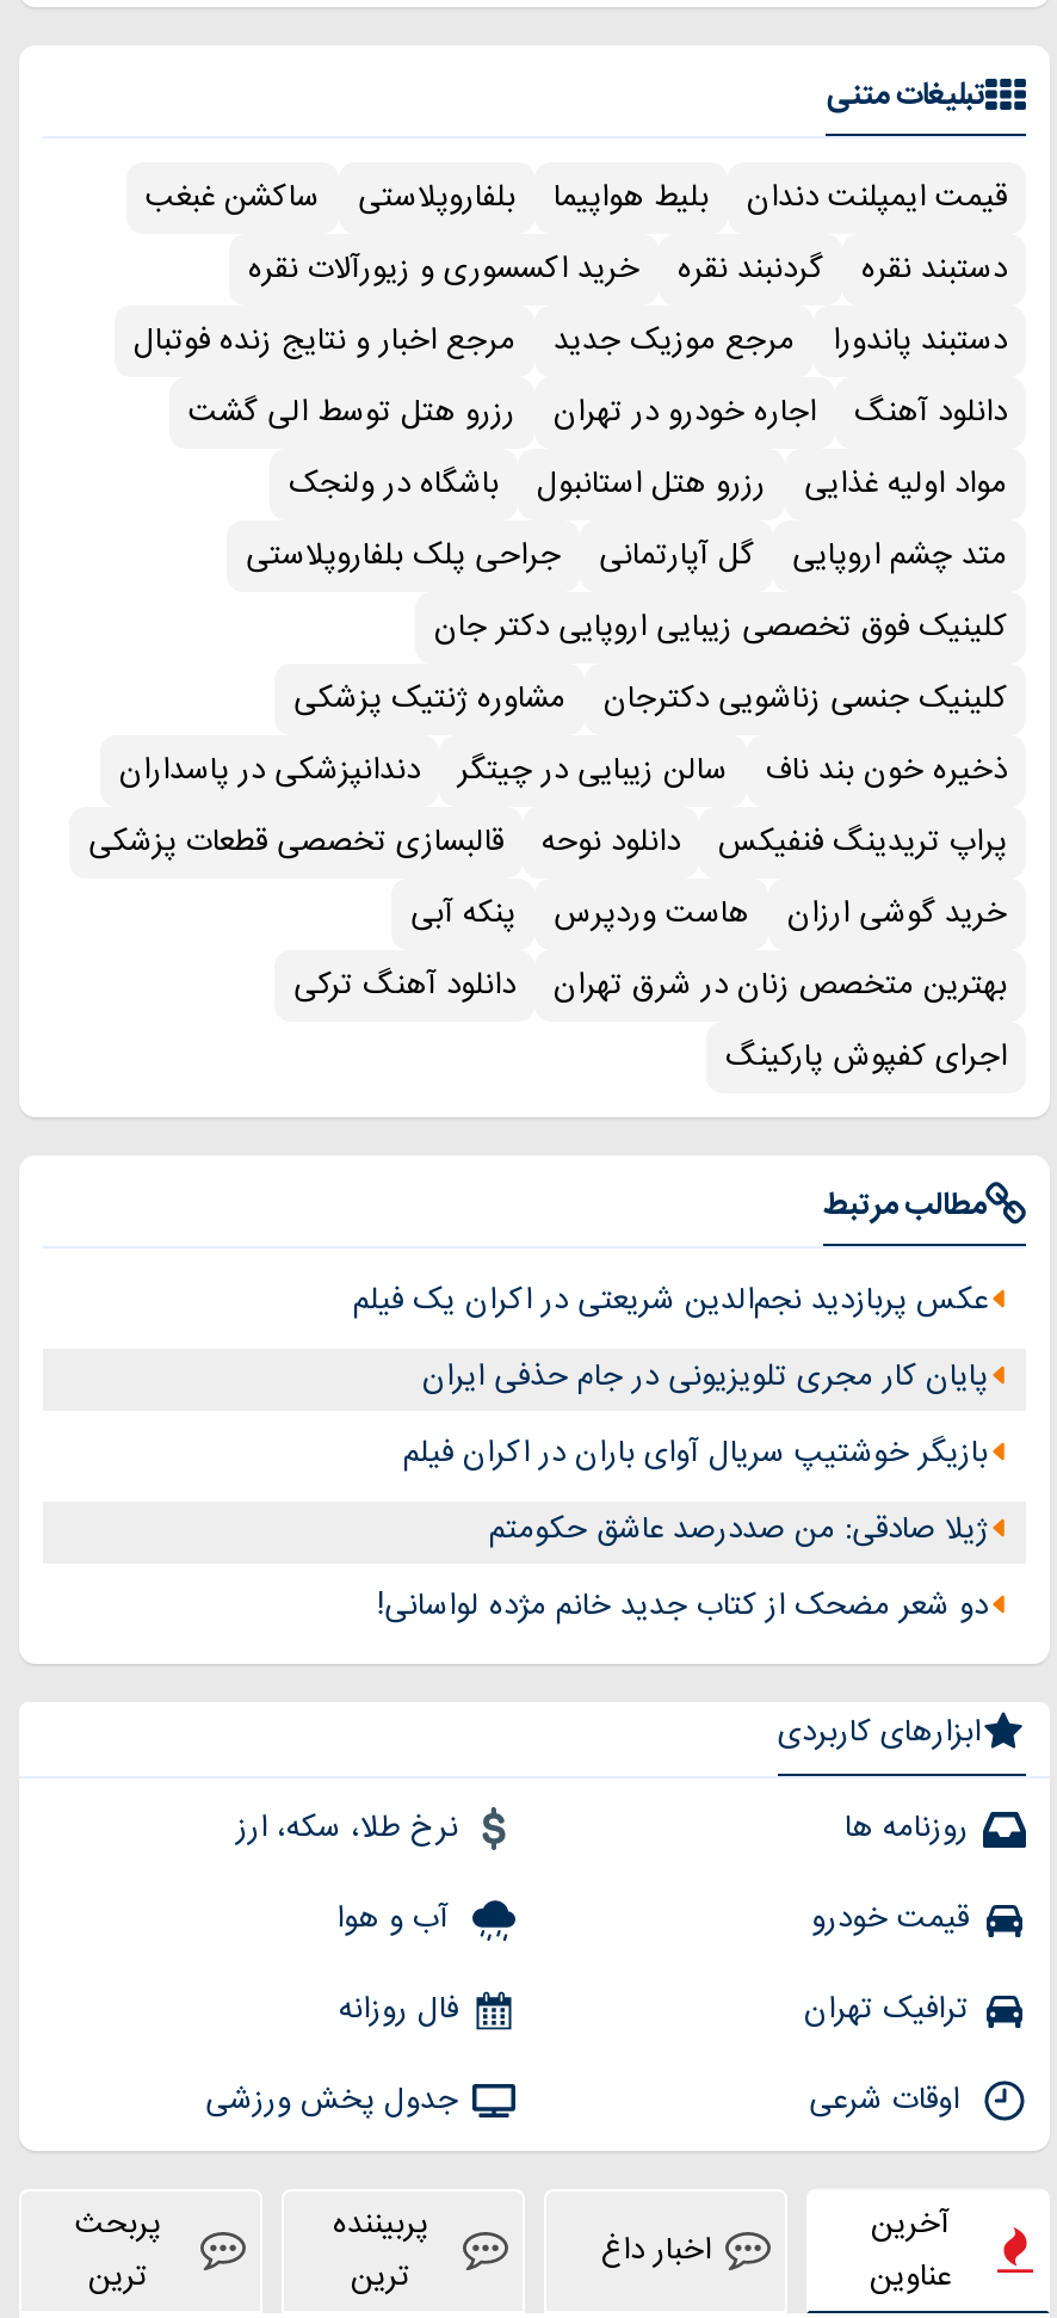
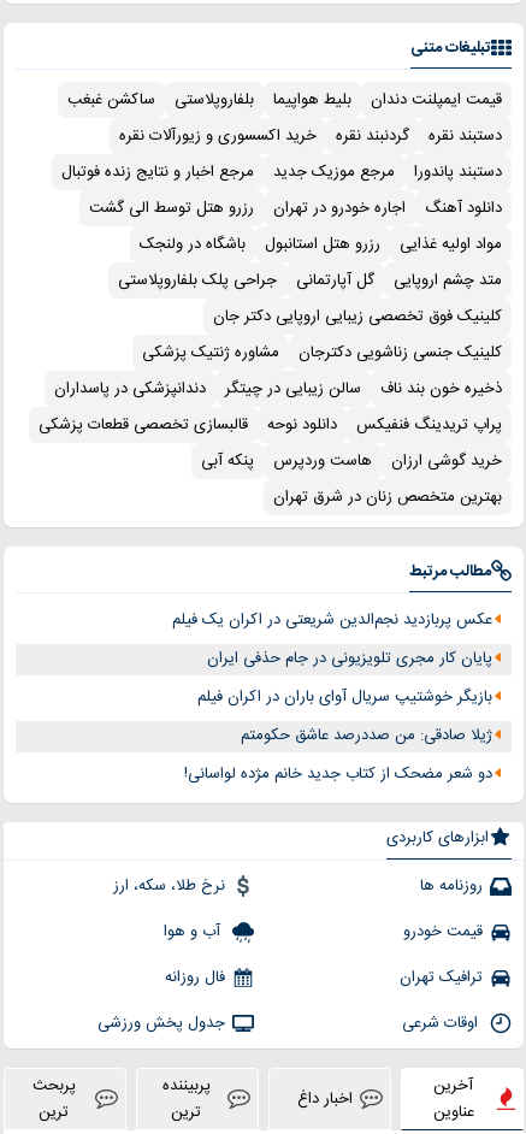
- دانلود آهنگ ترکی
- اجرای کفپوش پارکینگ
